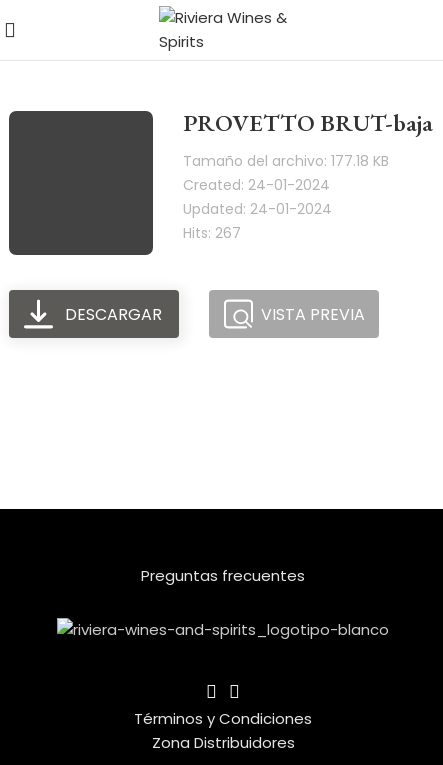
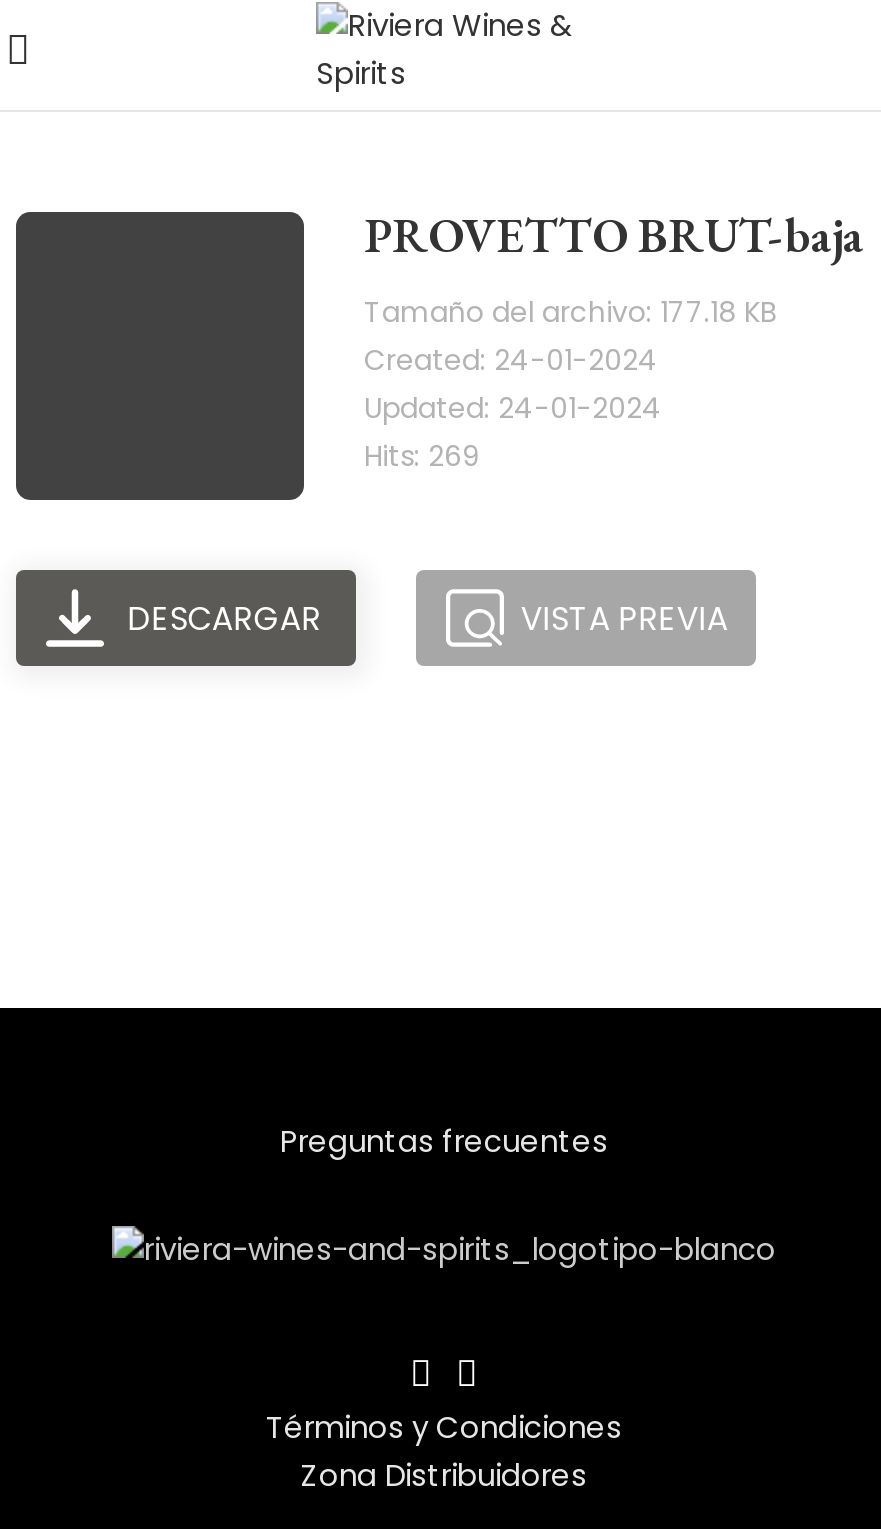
- Hits: 267
+ Hits: 269
